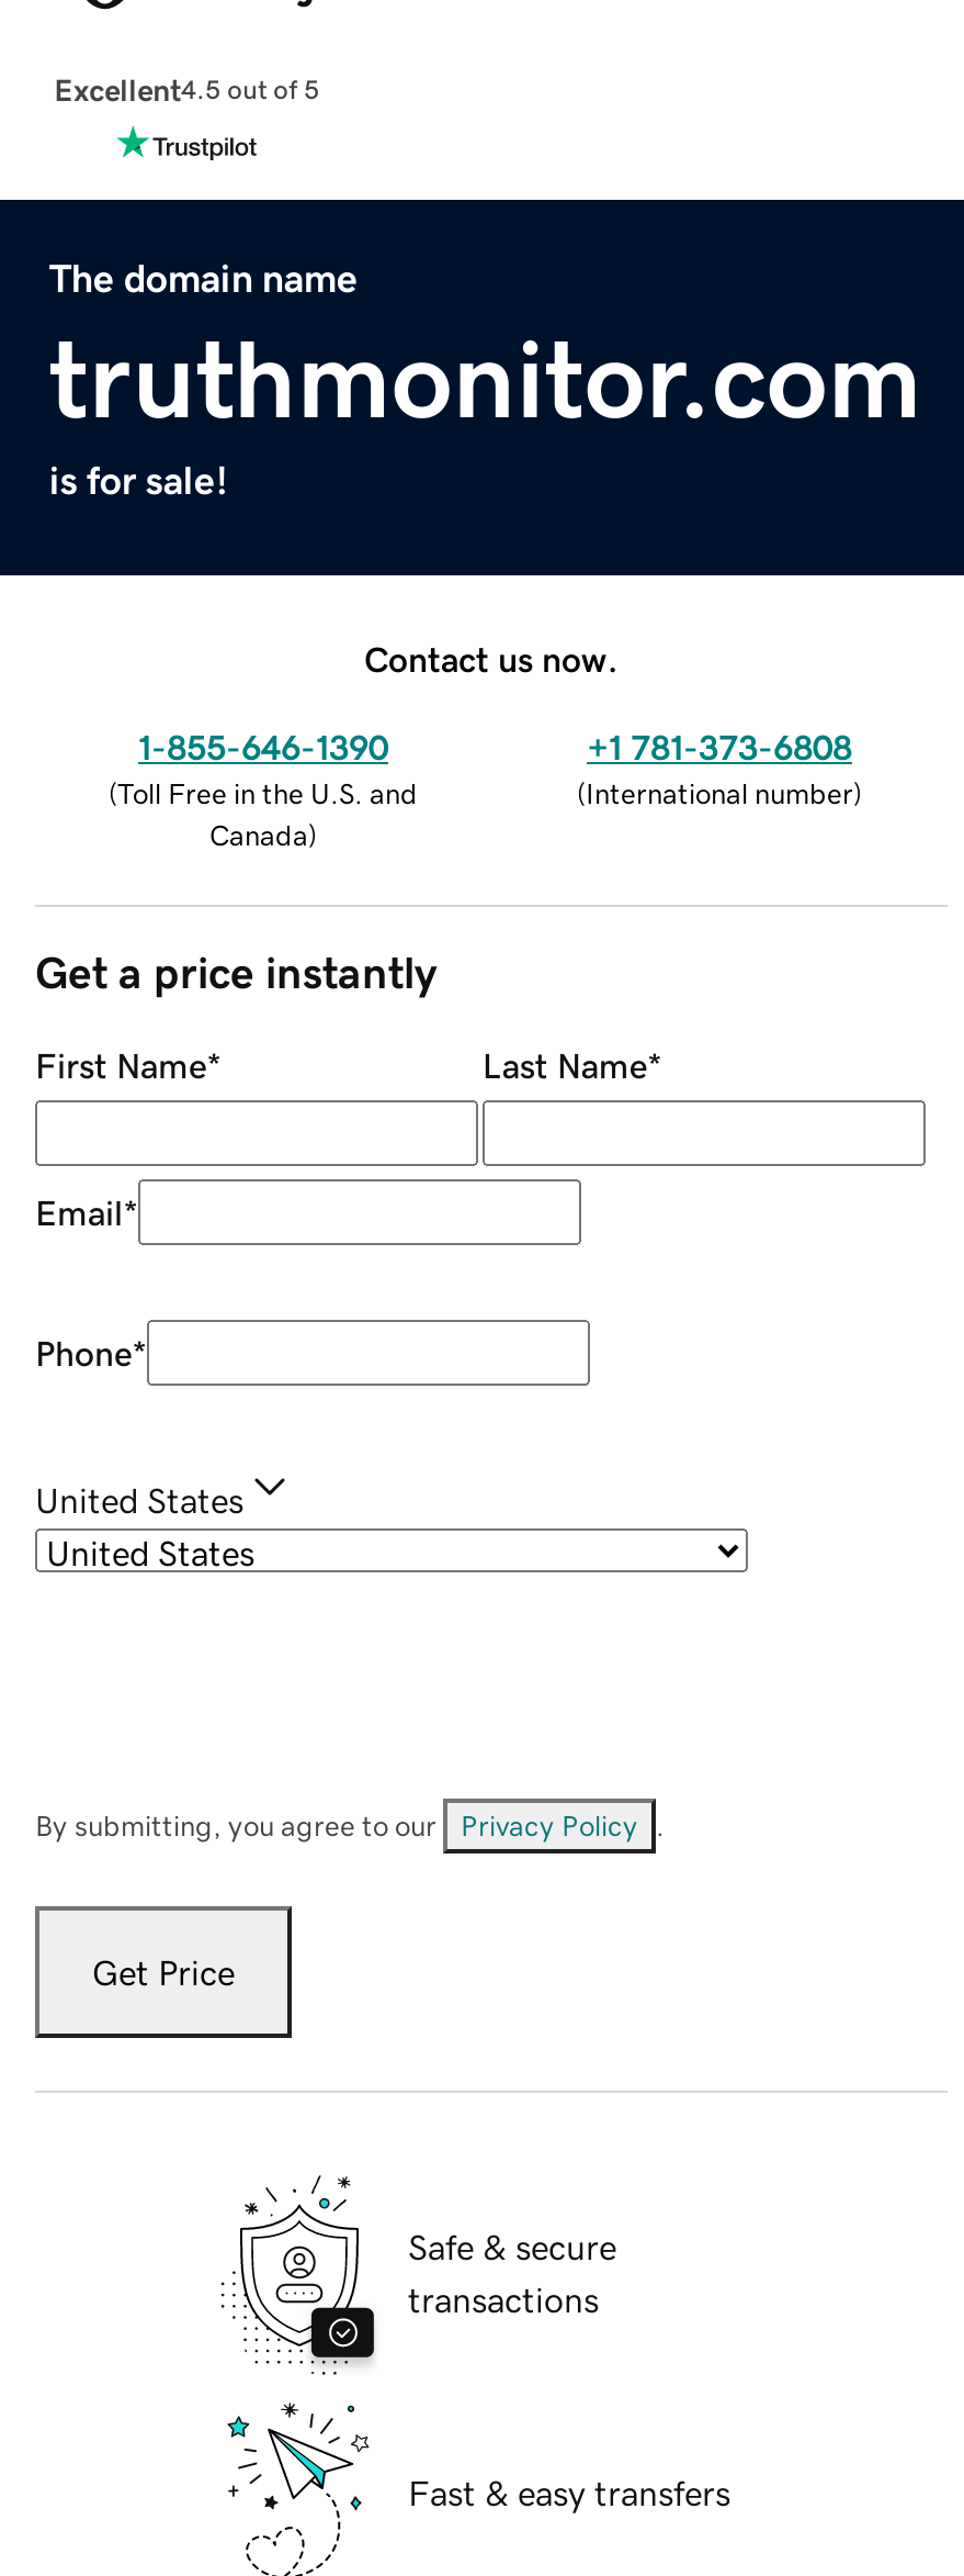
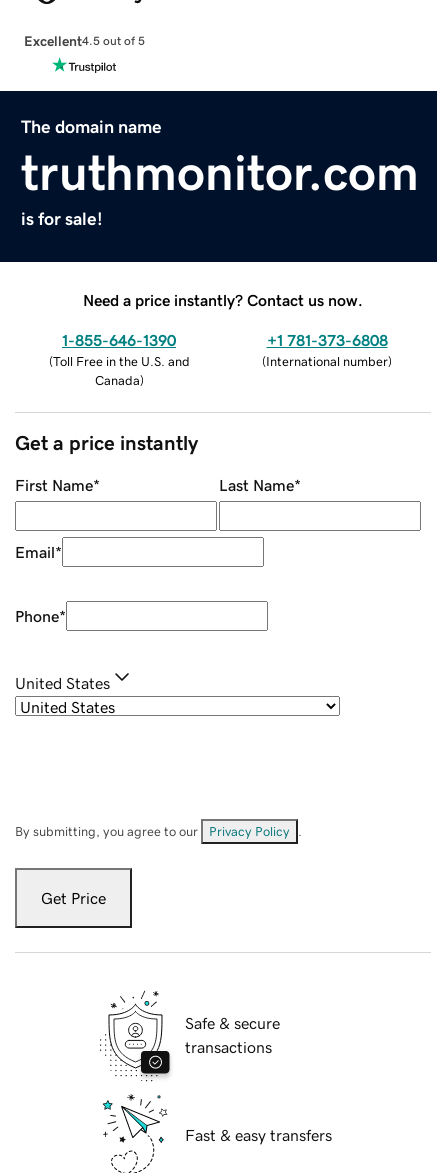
- Contact us now.
+ Need a price instantly? Contact us now.
